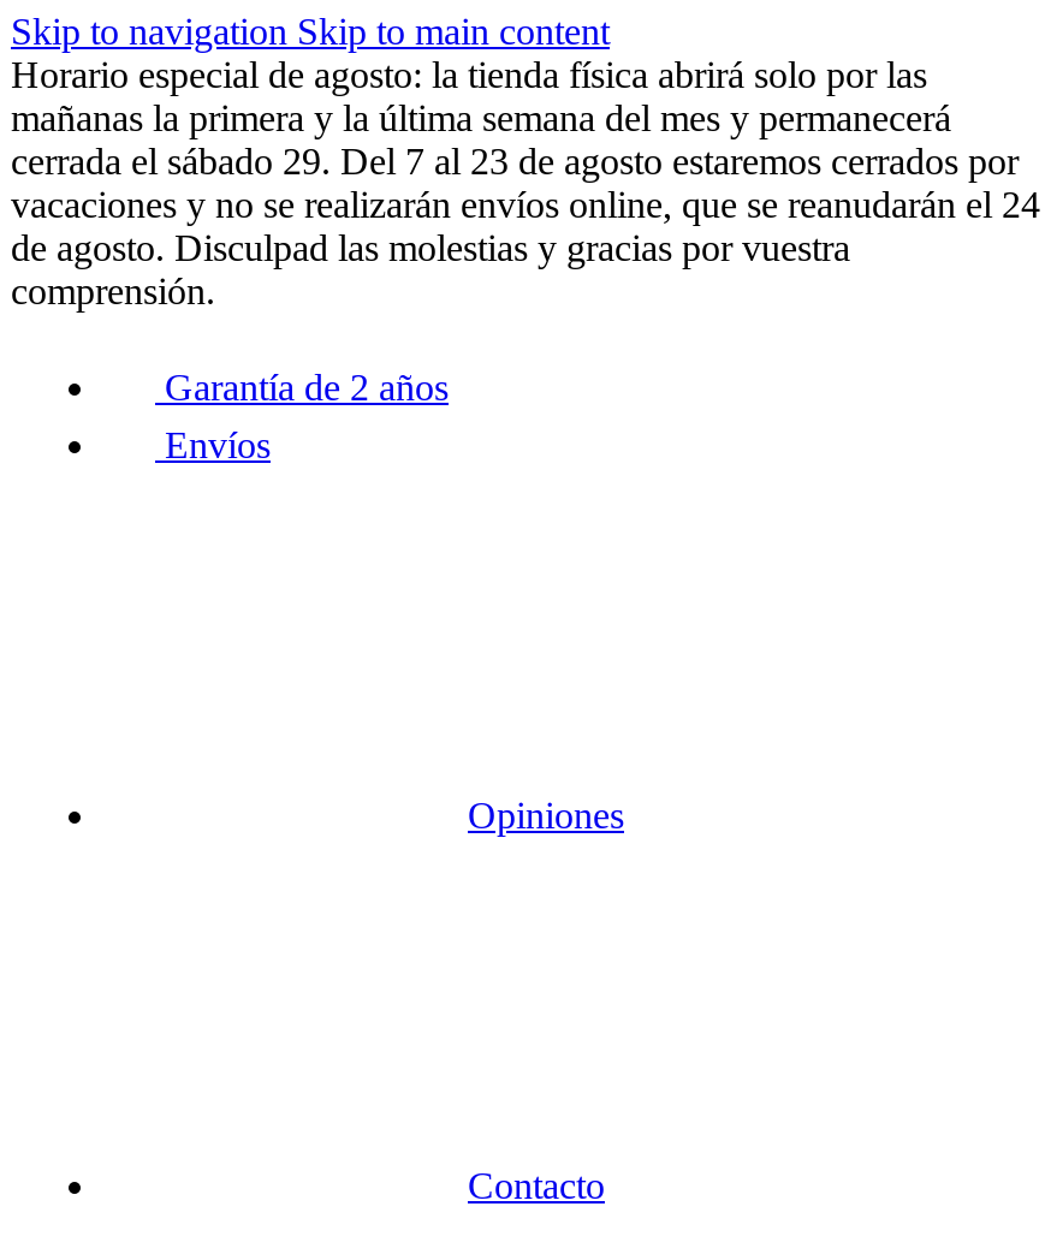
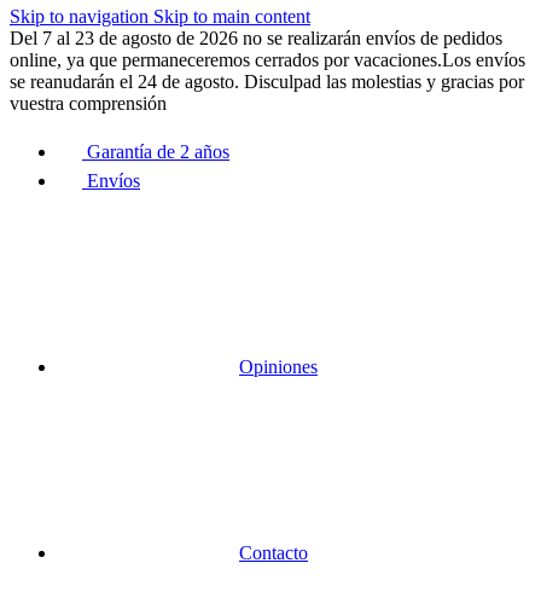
- Horario especial de agosto: la tienda física abrirá solo por las
- mañanas la primera y la última semana del mes y permanecerá
- cerrada el sábado 29. Del 7 al 23 de agosto estaremos cerrados por
- vacaciones y no se realizarán envíos online, que se reanudarán el 24
- de agosto. Disculpad las molestias y gracias por vuestra
- comprensión.
+ Del 7 al 23 de agosto de 2026 no se realizarán envíos de pedidos
+ online, ya que permaneceremos cerrados por vacaciones.Los envíos
+ se reanudarán el 24 de agosto. Disculpad las molestias y gracias por
+ vuestra comprensión
